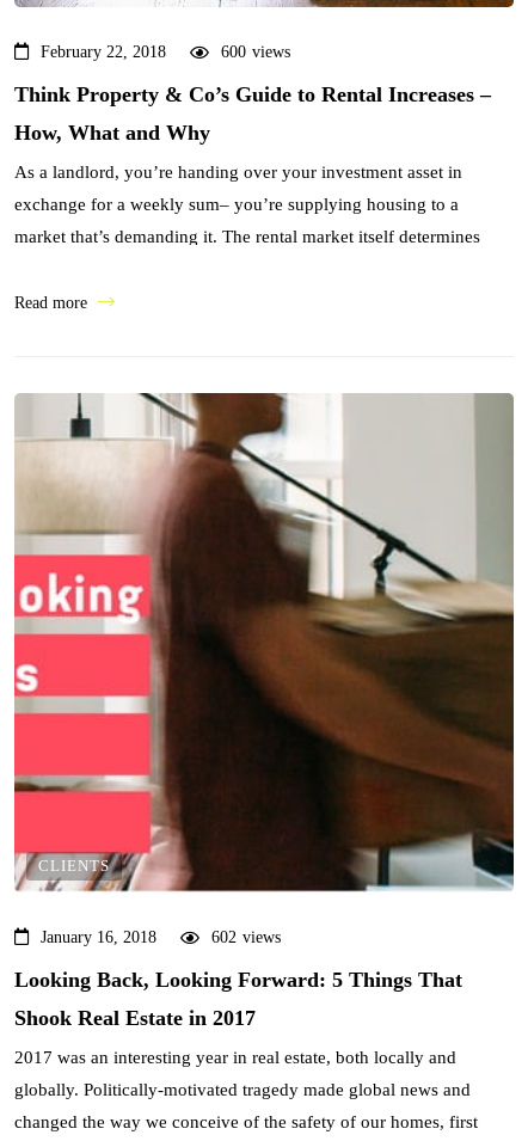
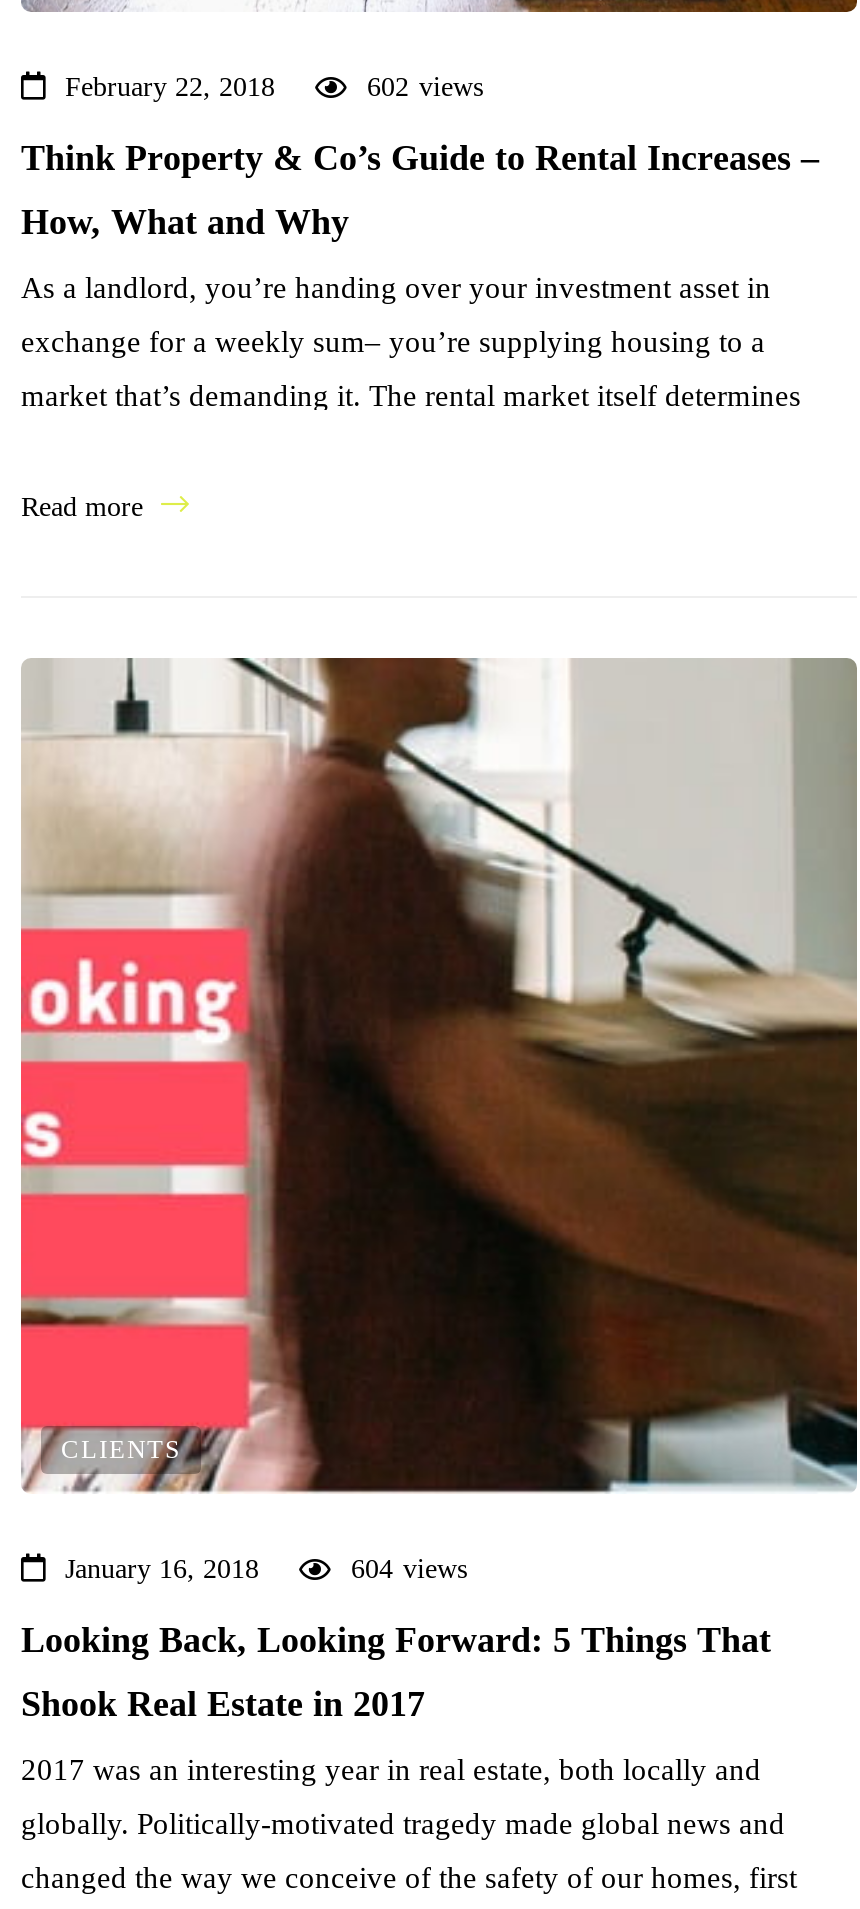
- 600 views
+ 602 views

- 602 views
+ 604 views
